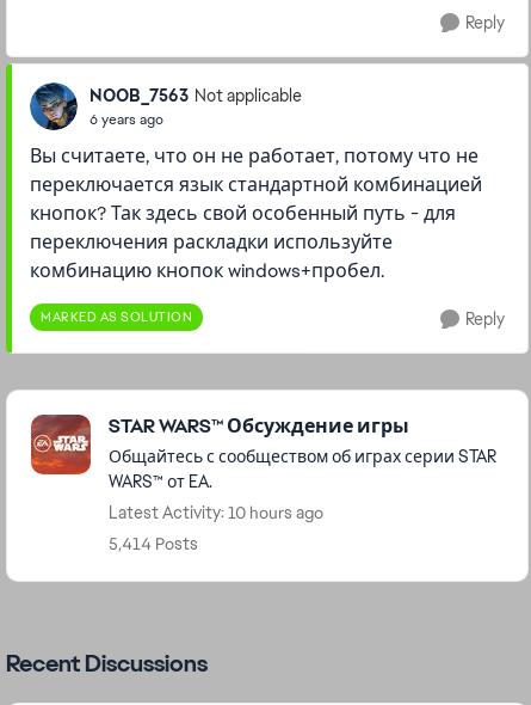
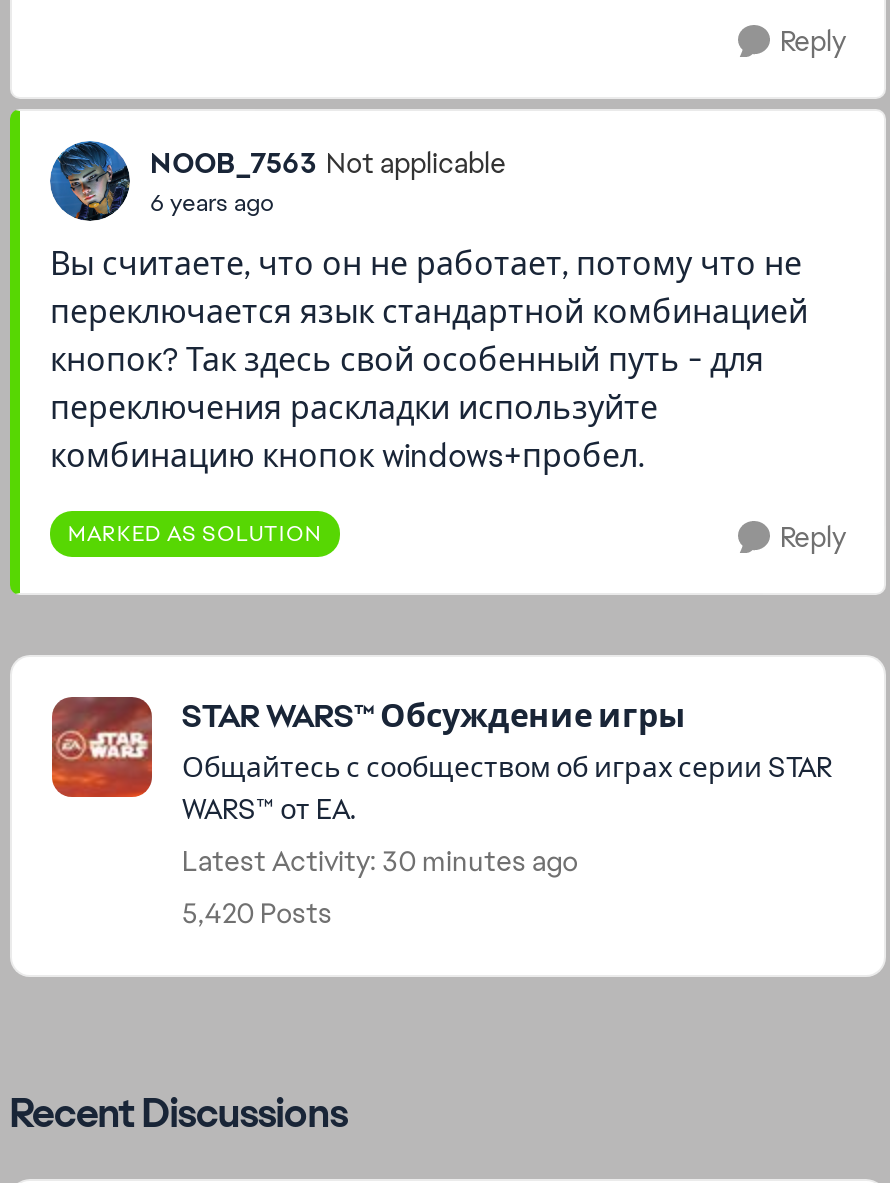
- Latest Activity: 10 hours ago
+ Latest Activity: 30 minutes ago

- 5,414 Posts
+ 5,420 Posts
